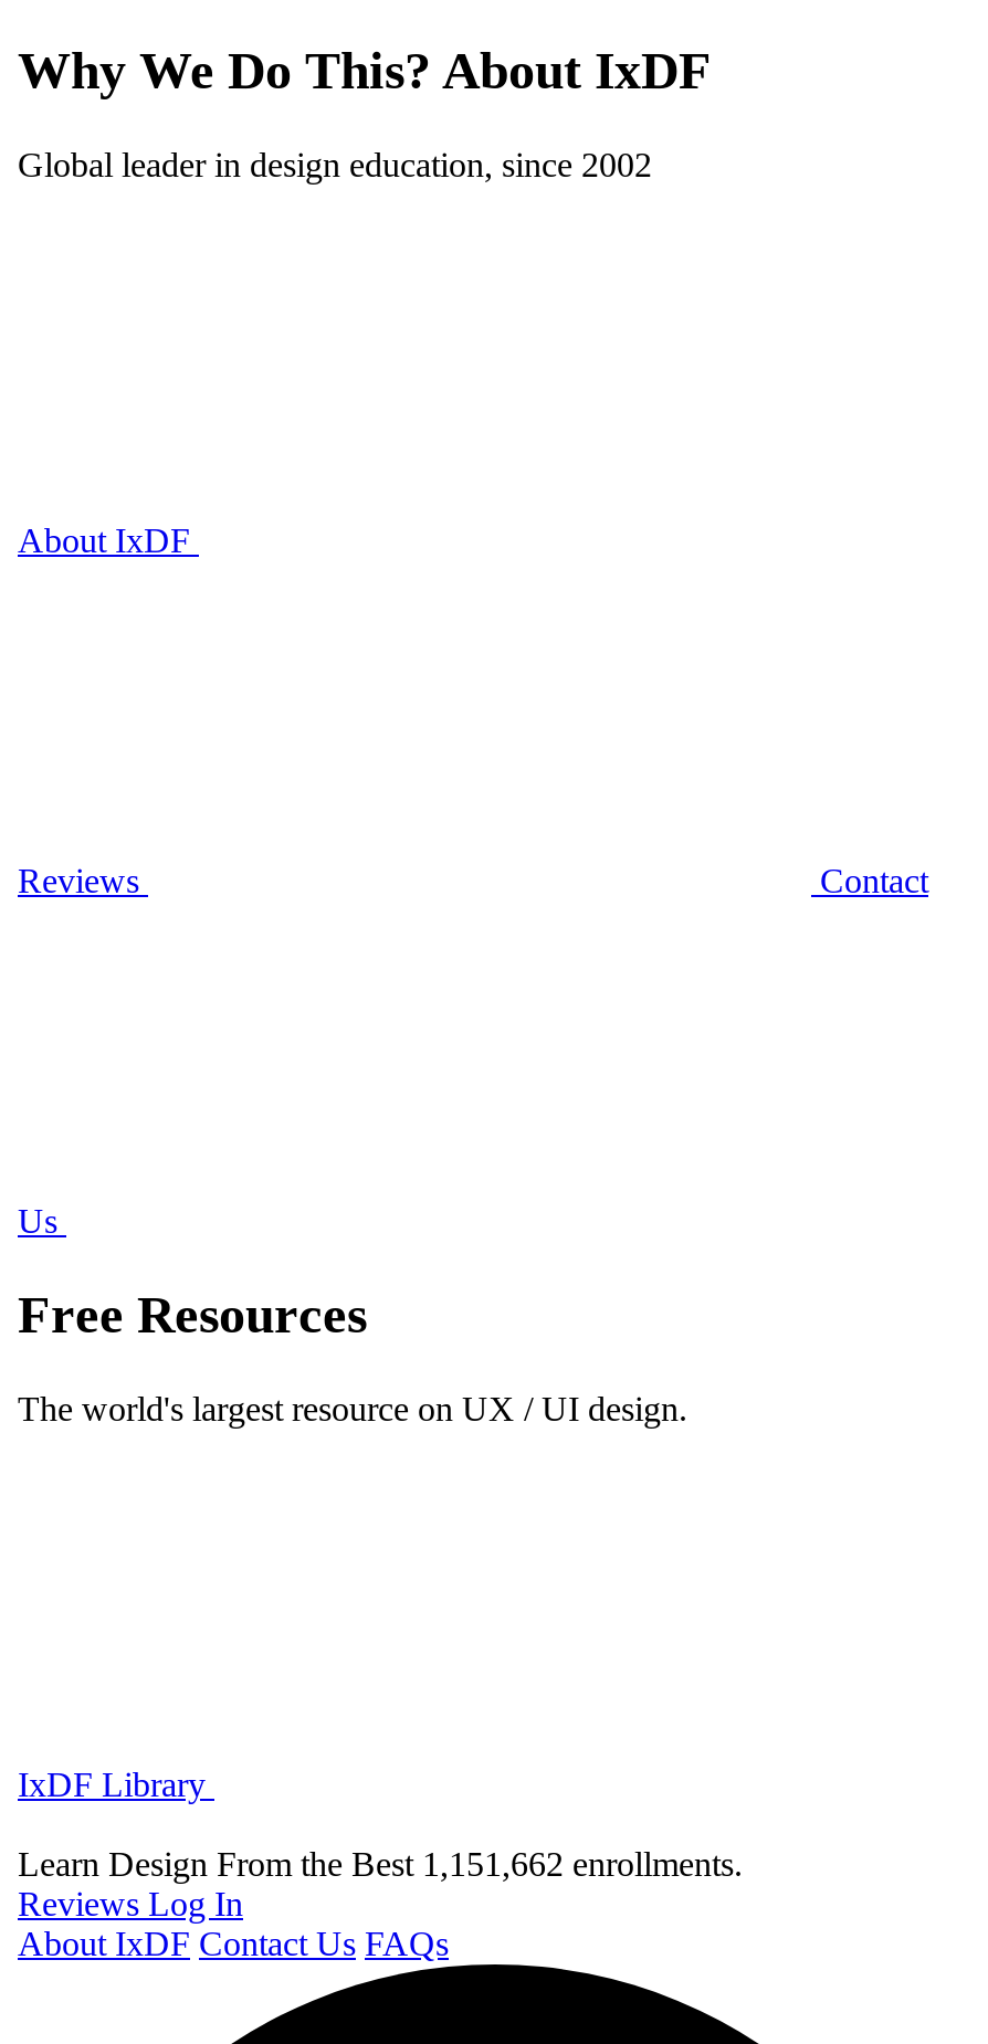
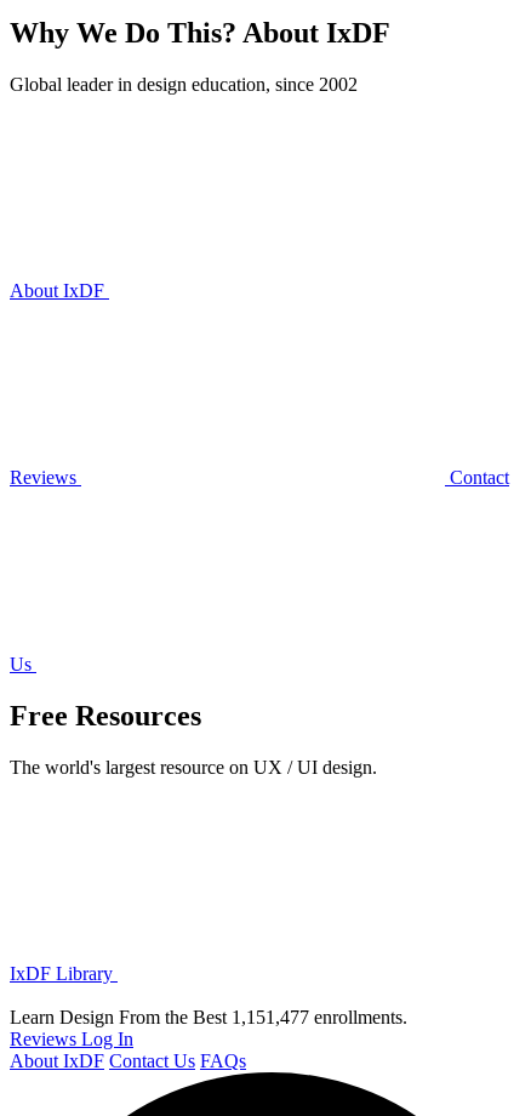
- Learn Design From the Best 1,151,662 enrollments.
+ Learn Design From the Best 1,151,477 enrollments.
